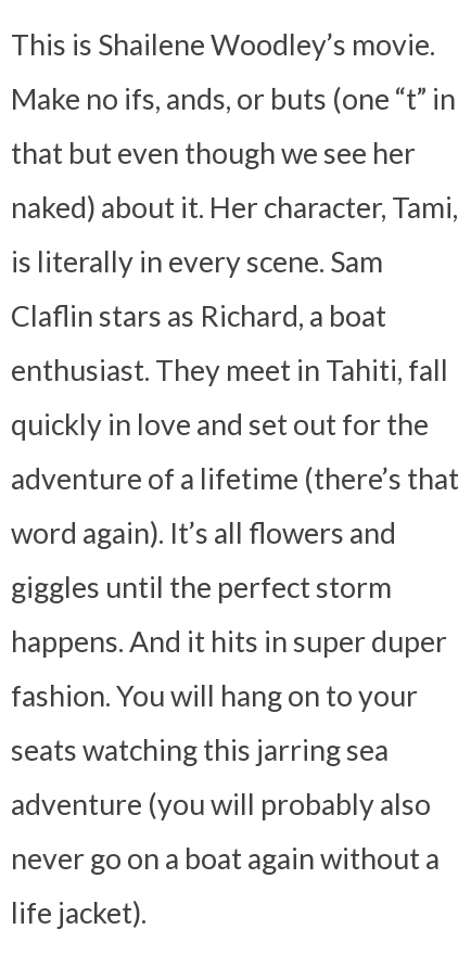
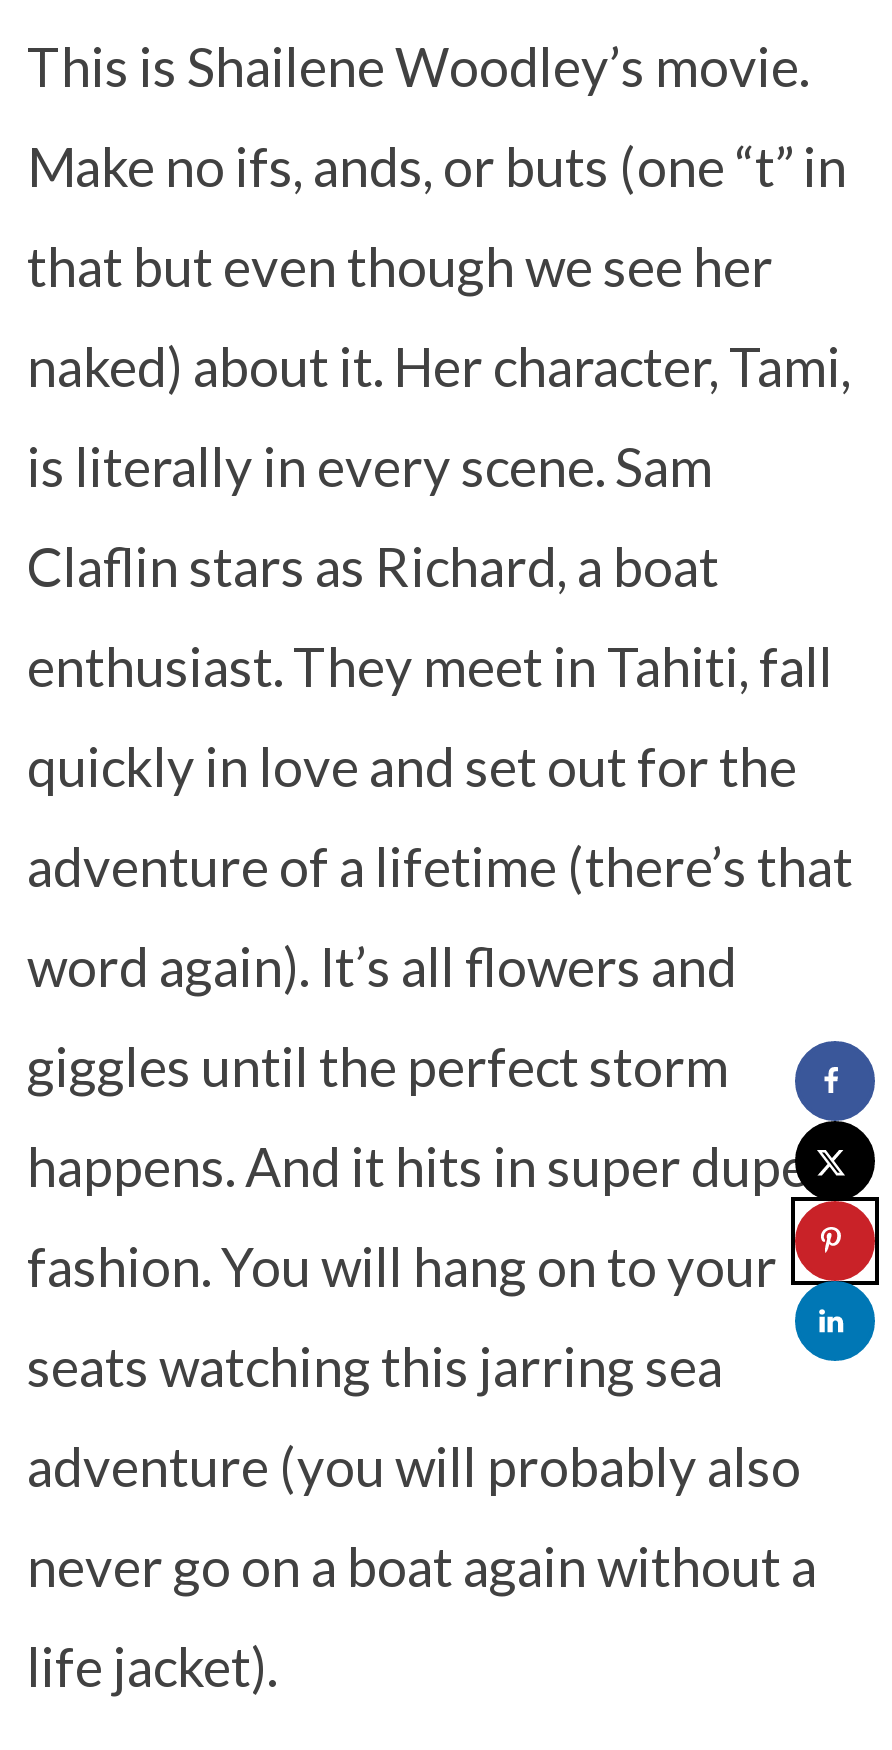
+ [image]
